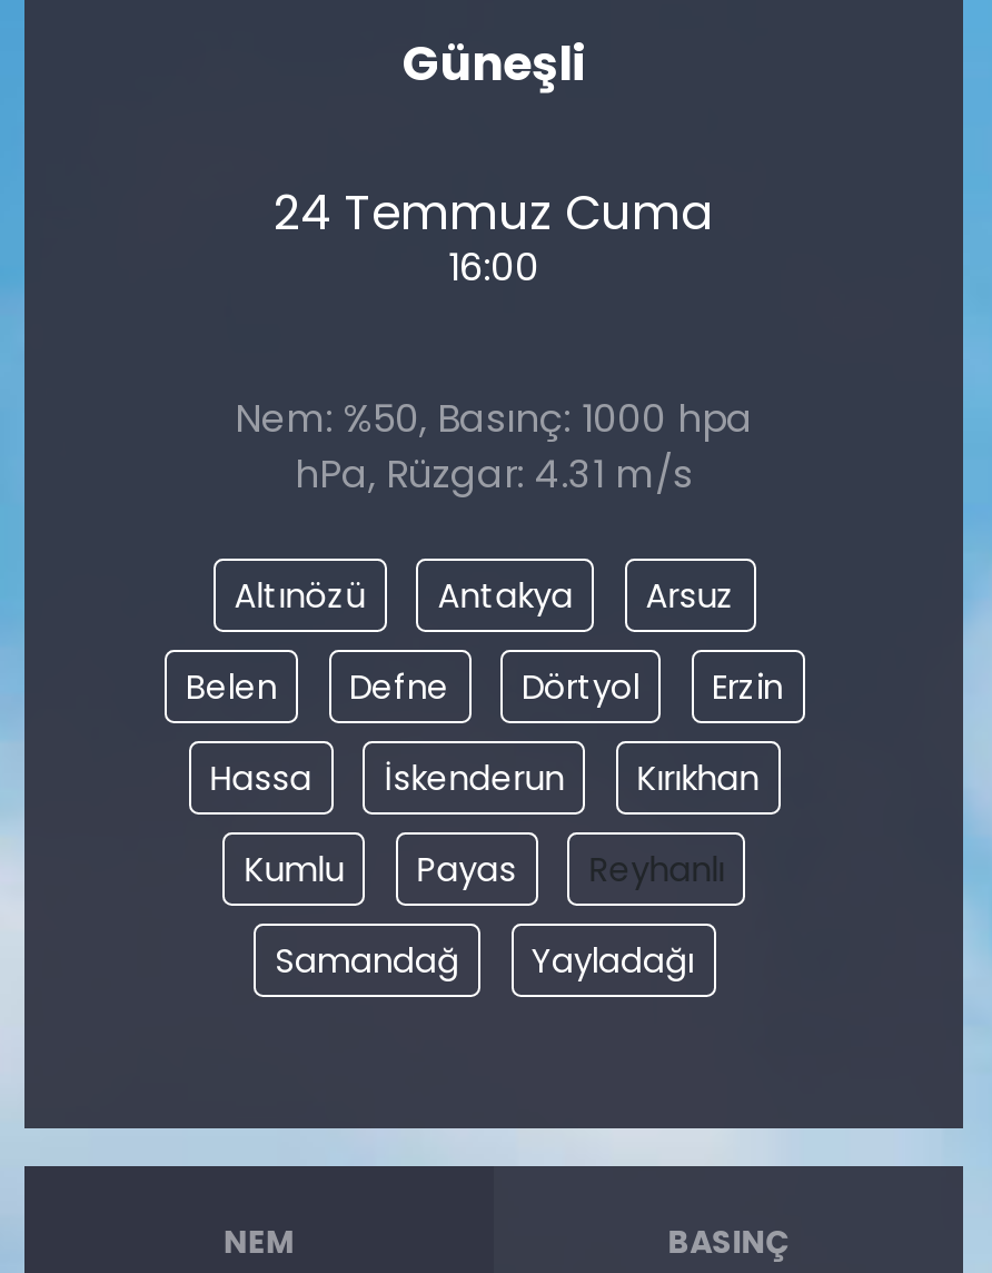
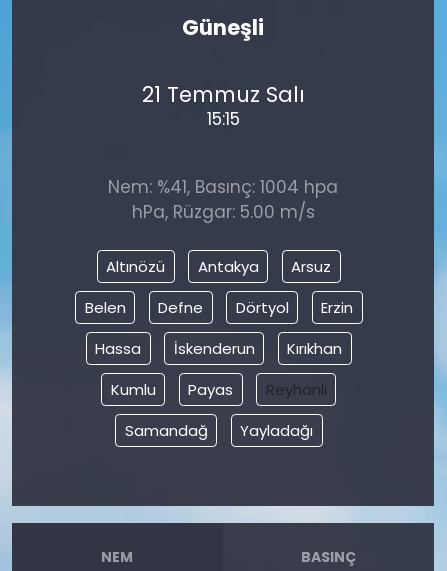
- 24 Temmuz Cuma
+ 21 Temmuz Salı

- 16:00
+ 15:15

- Nem: %50, Basınç: 1000 hpa
+ Nem: %41, Basınç: 1004 hpa

- hPa, Rüzgar: 4.31 m/s
+ hPa, Rüzgar: 5.00 m/s
